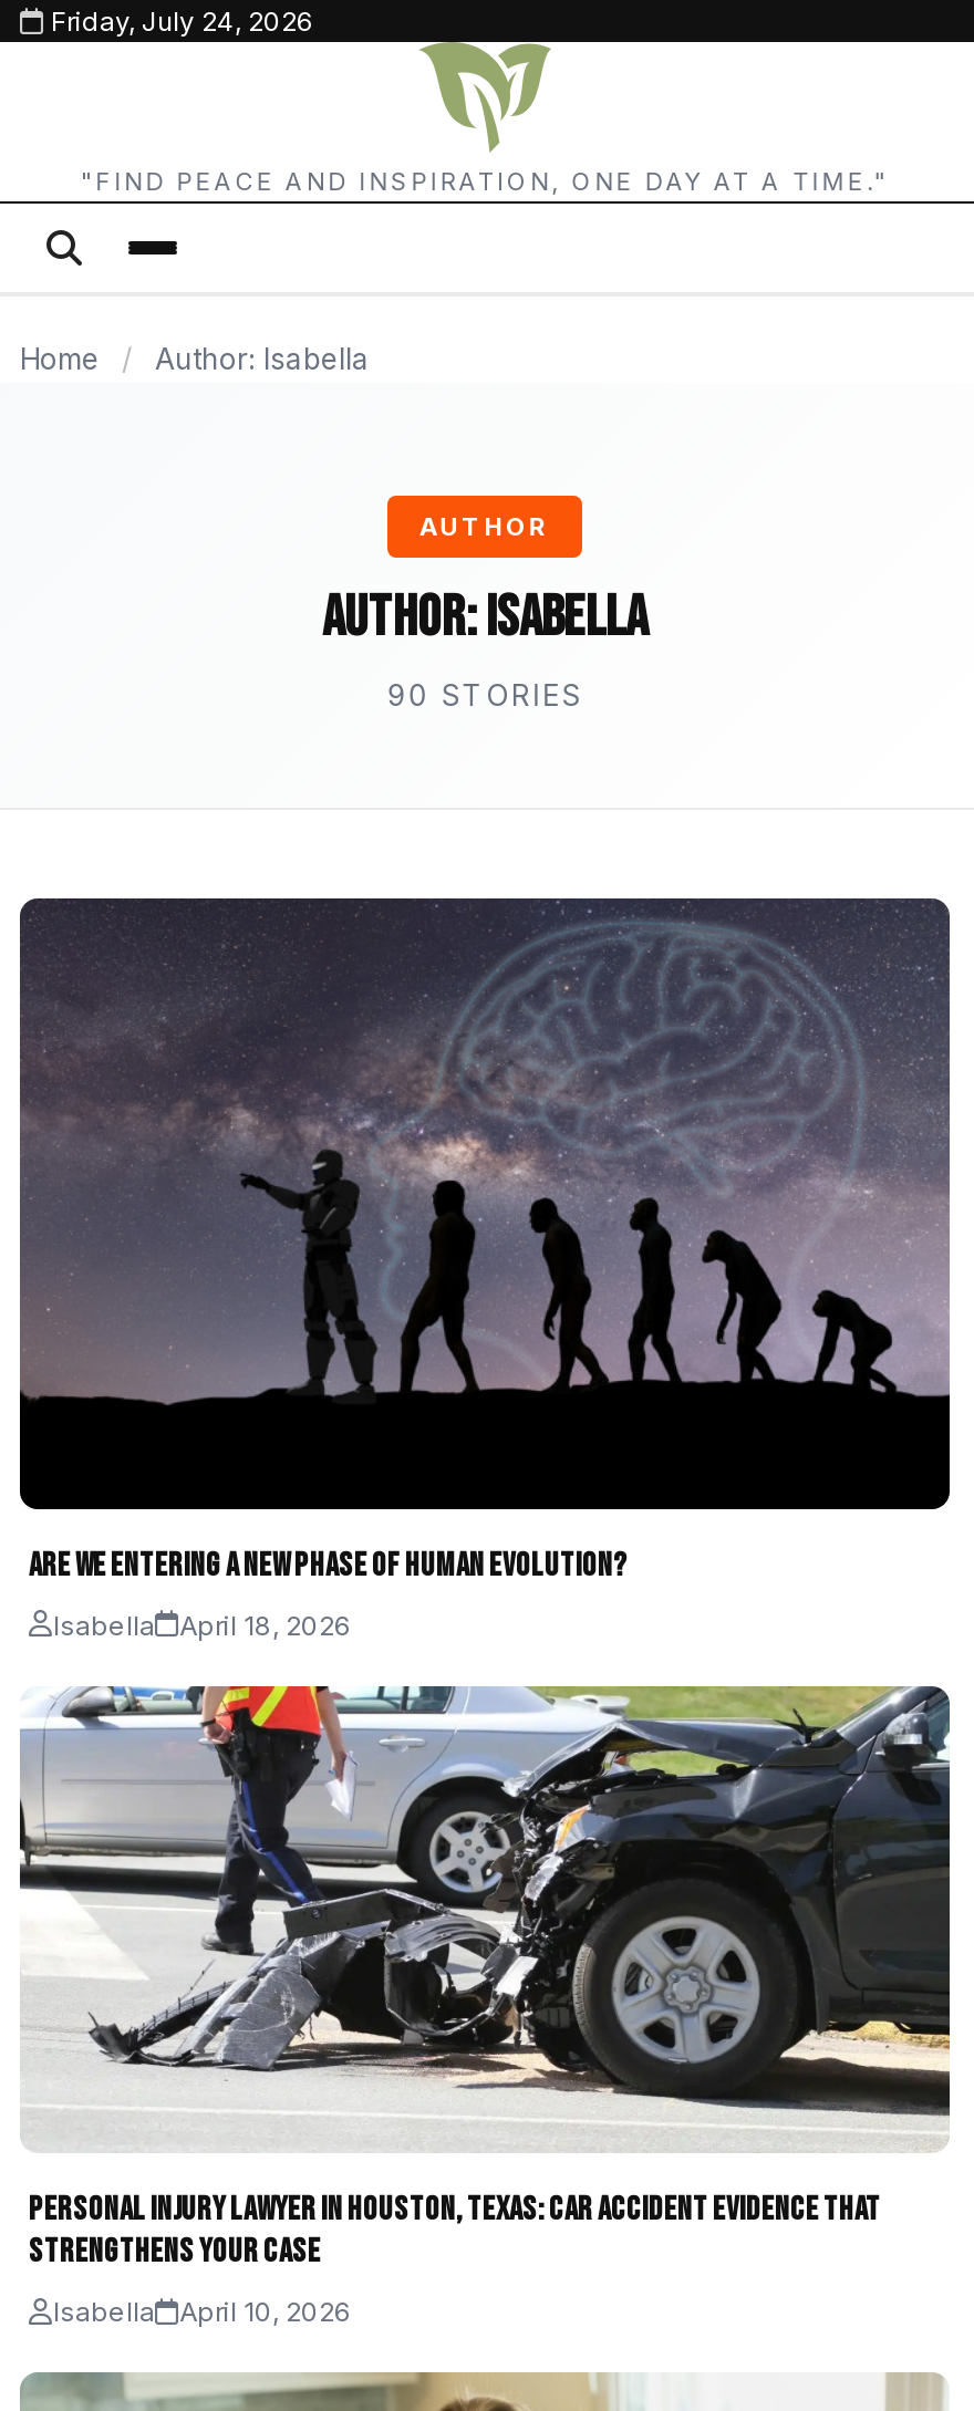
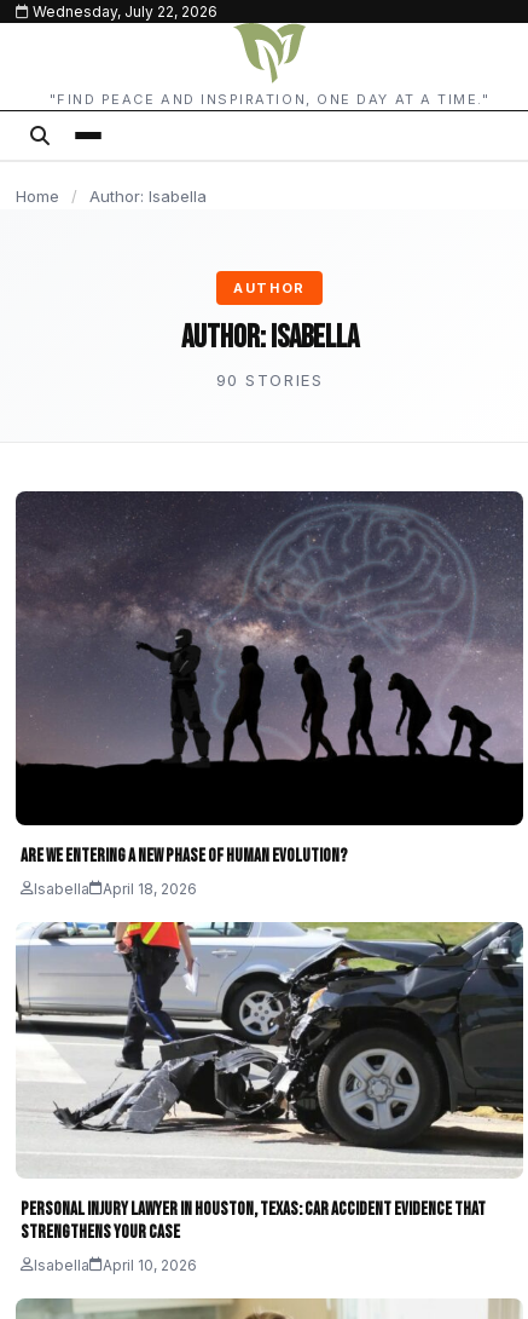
- Friday, July 24, 2026
+ Wednesday, July 22, 2026
